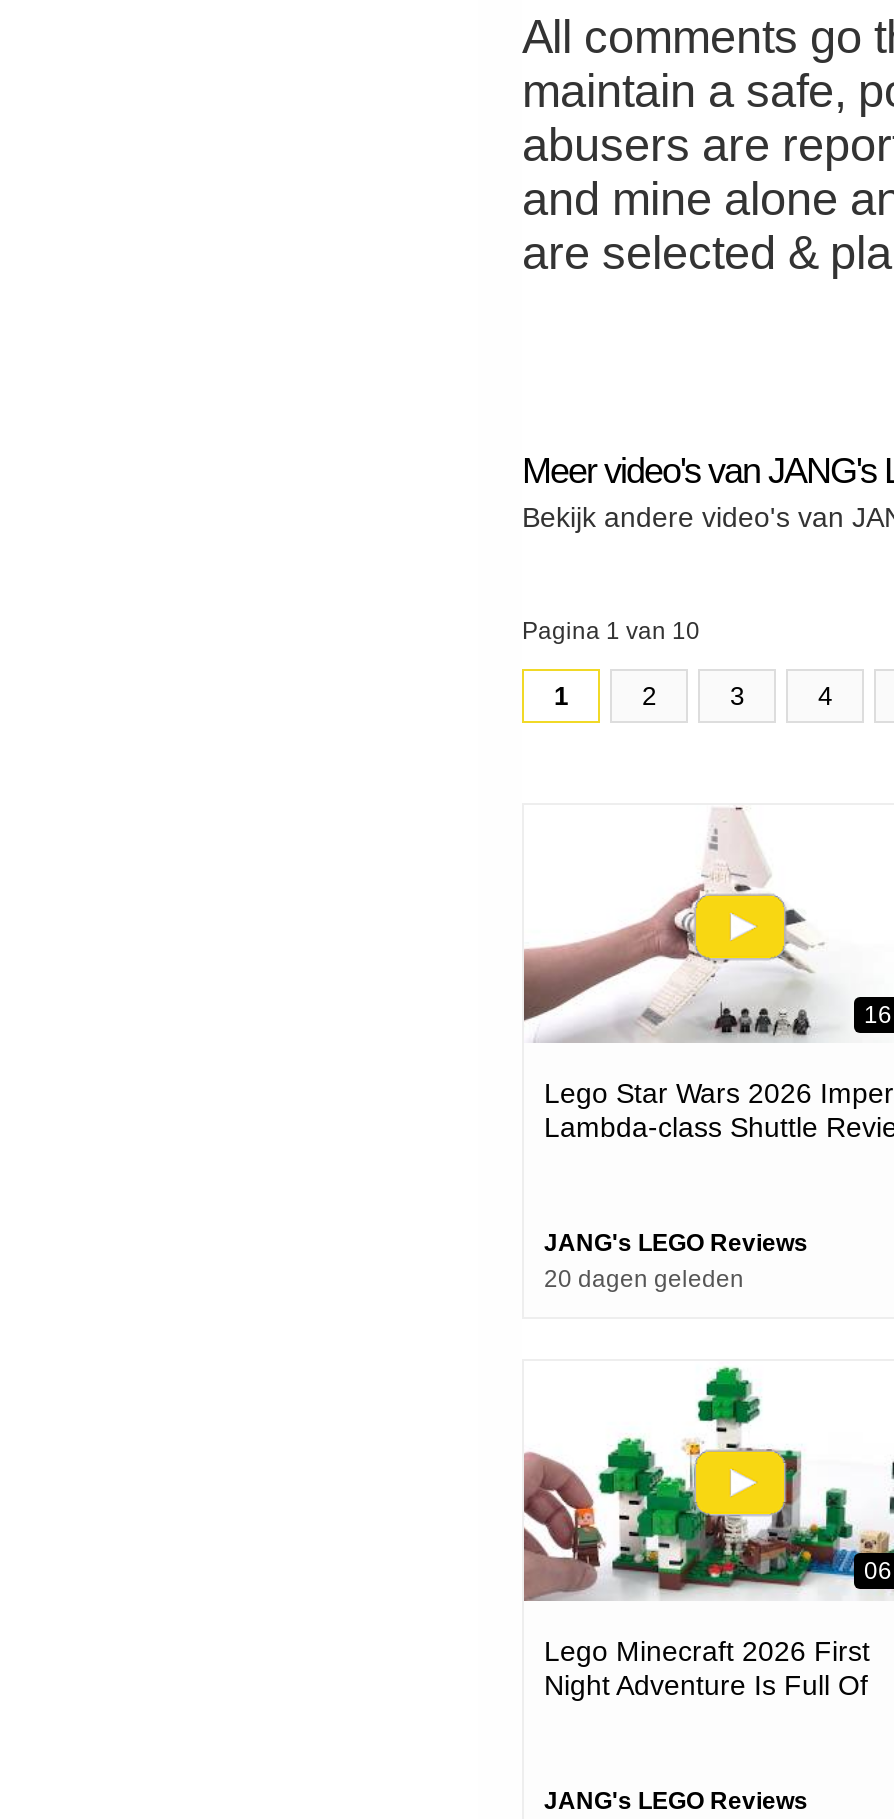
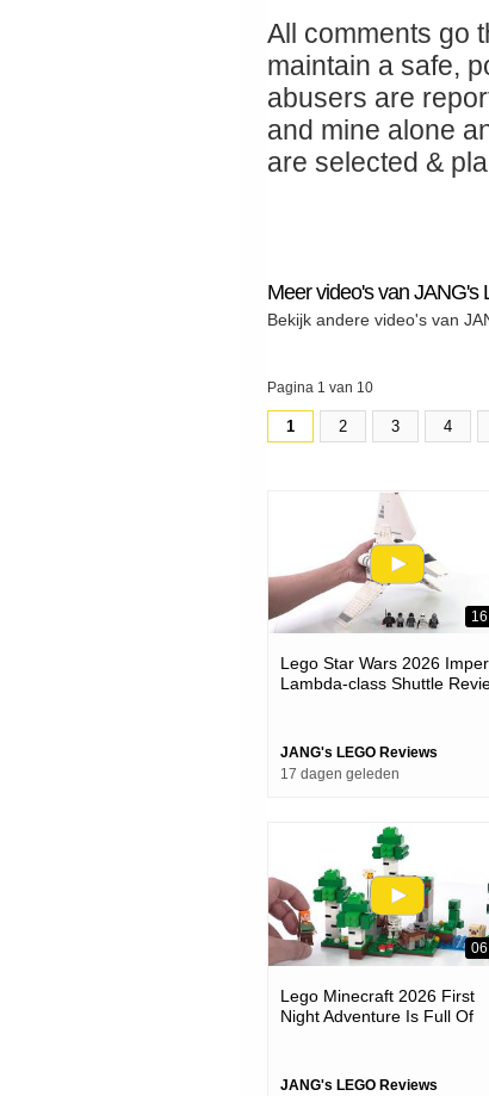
- 20 dagen geleden
+ 17 dagen geleden
